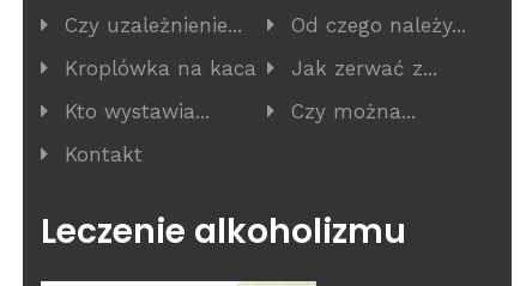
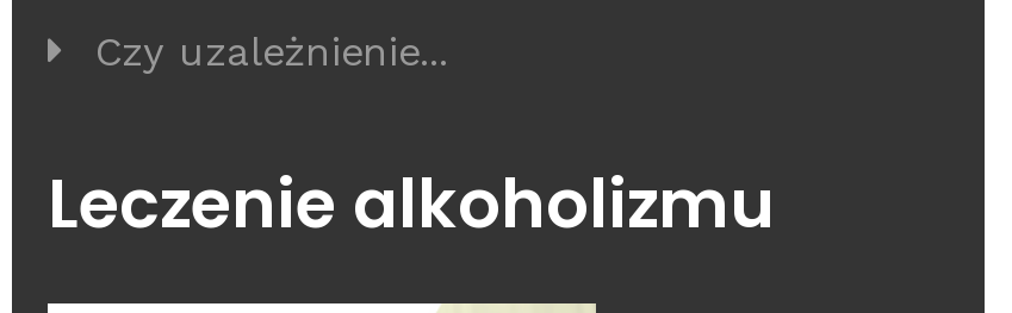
- Od czego należy...
- Kroplówka na kaca
- Jak zerwać z...
- Kto wystawia...
- Czy można...
- Kontakt
